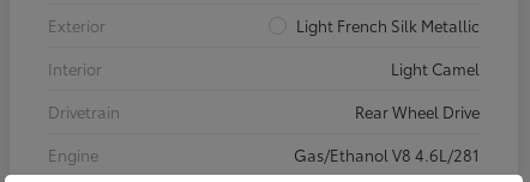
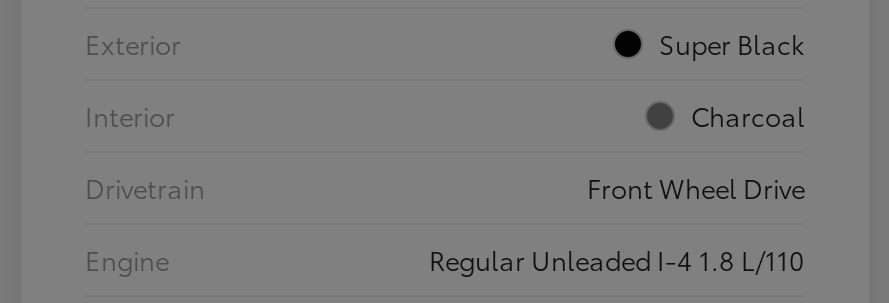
- Light French Silk Metallic
+ Super Black

- Light Camel
+ Charcoal

- Rear Wheel Drive
+ Front Wheel Drive

- Gas/Ethanol V8 4.6L/281
+ Regular Unleaded I-4 1.8 L/110
